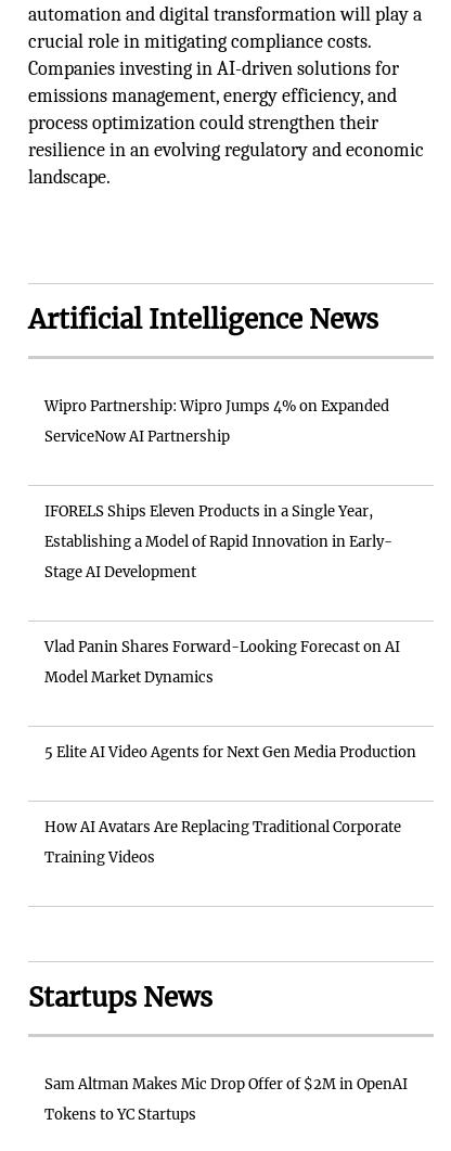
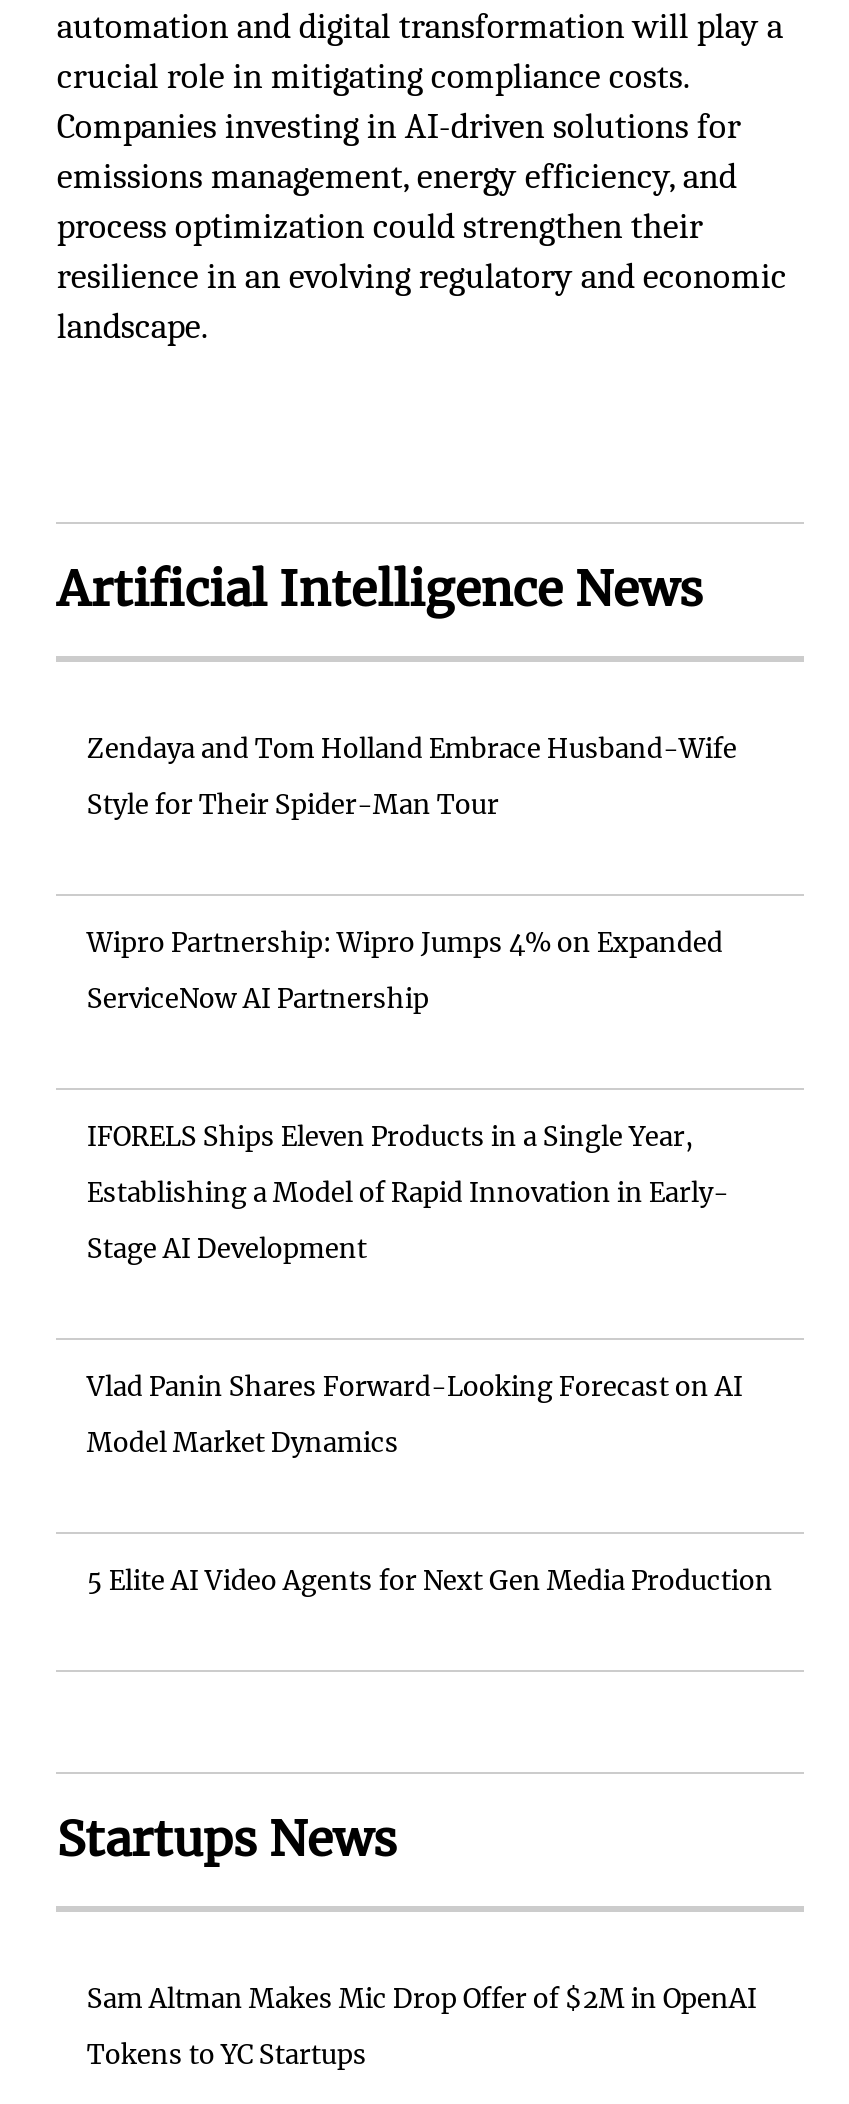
+ Zendaya and Tom Holland Embrace Husband-Wife
+ Style for Their Spider-Man Tour

moved down: Wipro Partnership: Wipro Jumps 4% on Expanded | ServiceNow AI Partnership | IFORELS Ships Eleven Products in a Single Year, | Establishing a Model of Rapid Innovation in Early- | Stage AI Development | Vlad Panin Shares Forward-Looking Forecast on AI | Model Market Dynamics | 5 Elite AI Video Agents for Next Gen Media Production

- How AI Avatars Are Replacing Traditional Corporate
- Training Videos
